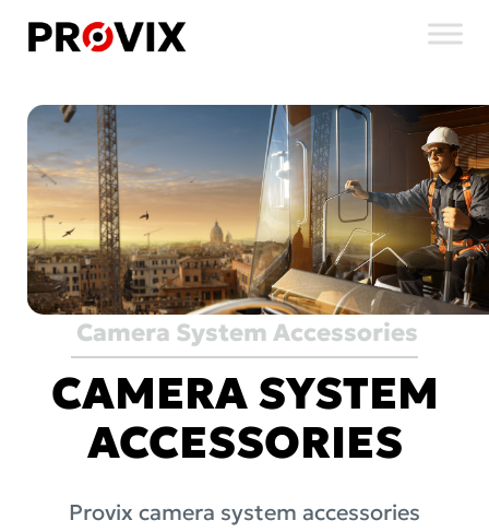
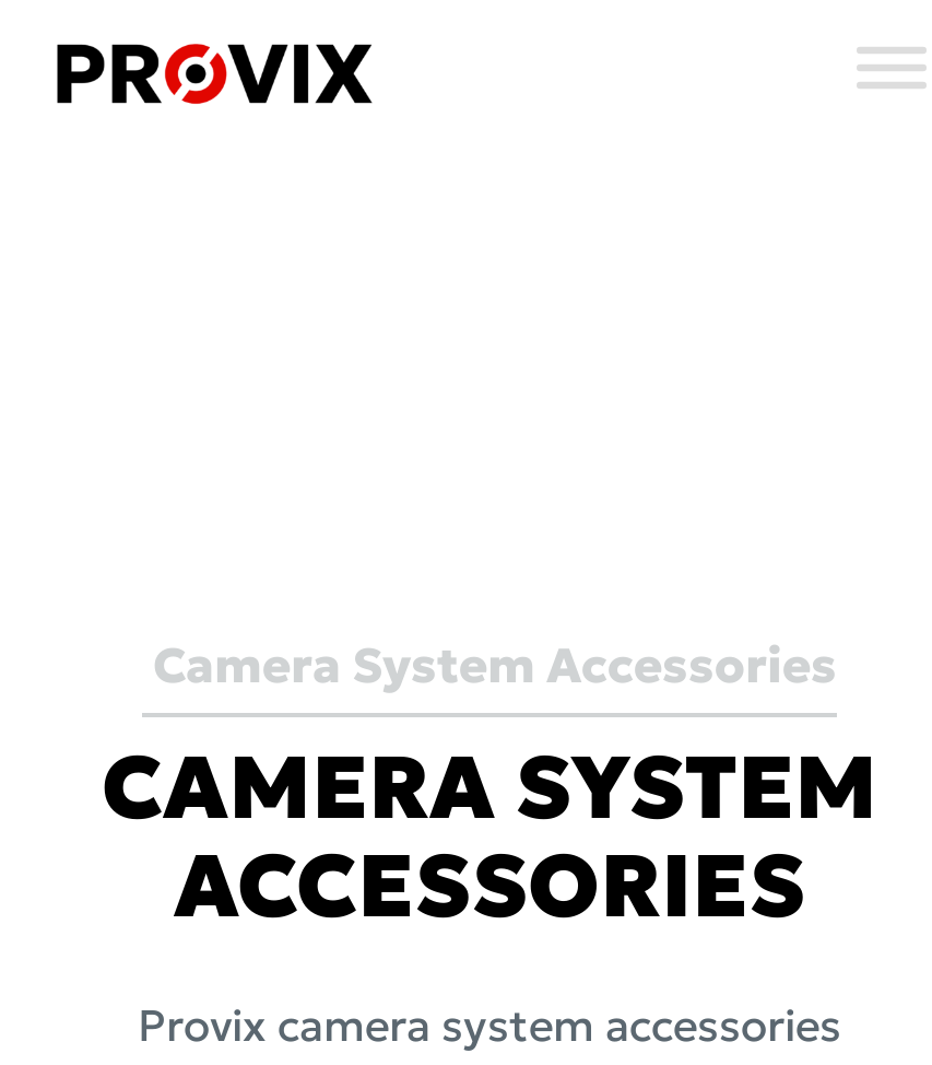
- [image]
